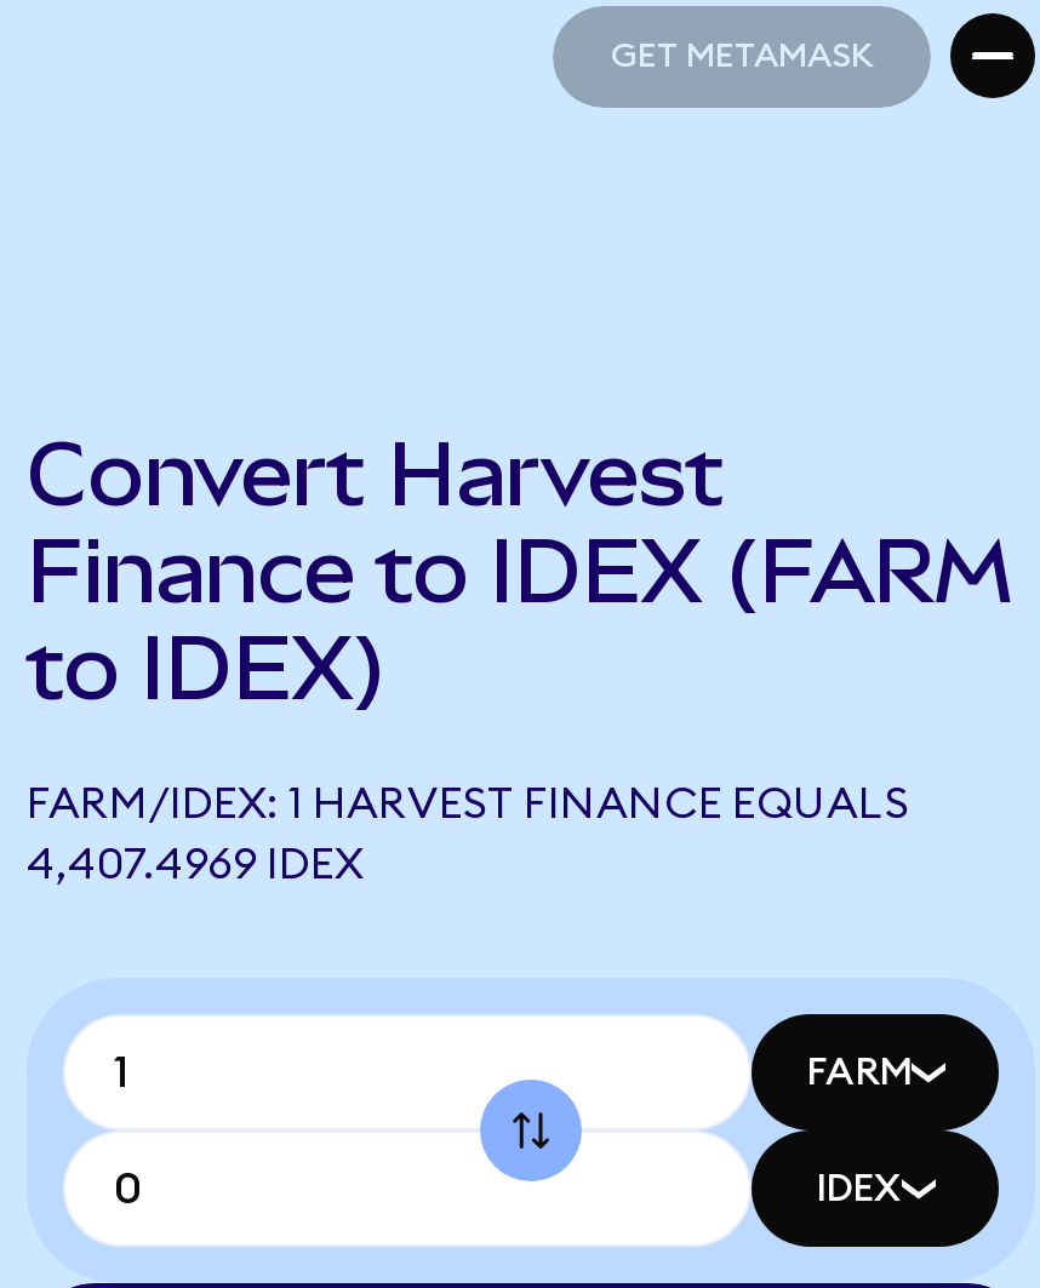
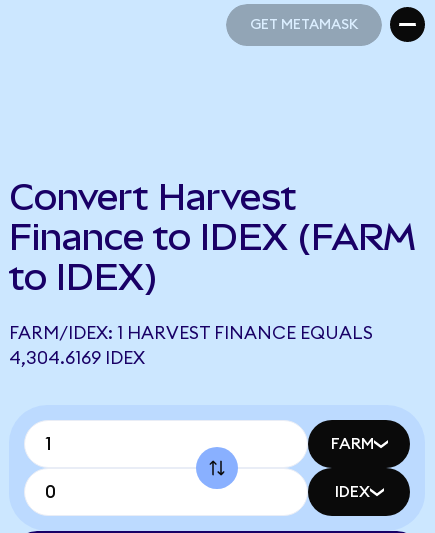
- 4,407.4969 IDEX
+ 4,304.6169 IDEX
